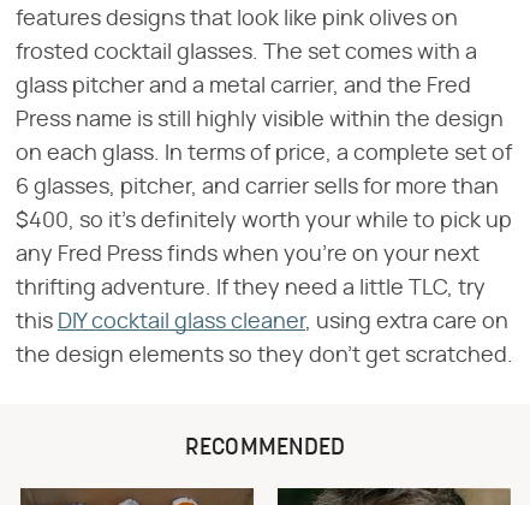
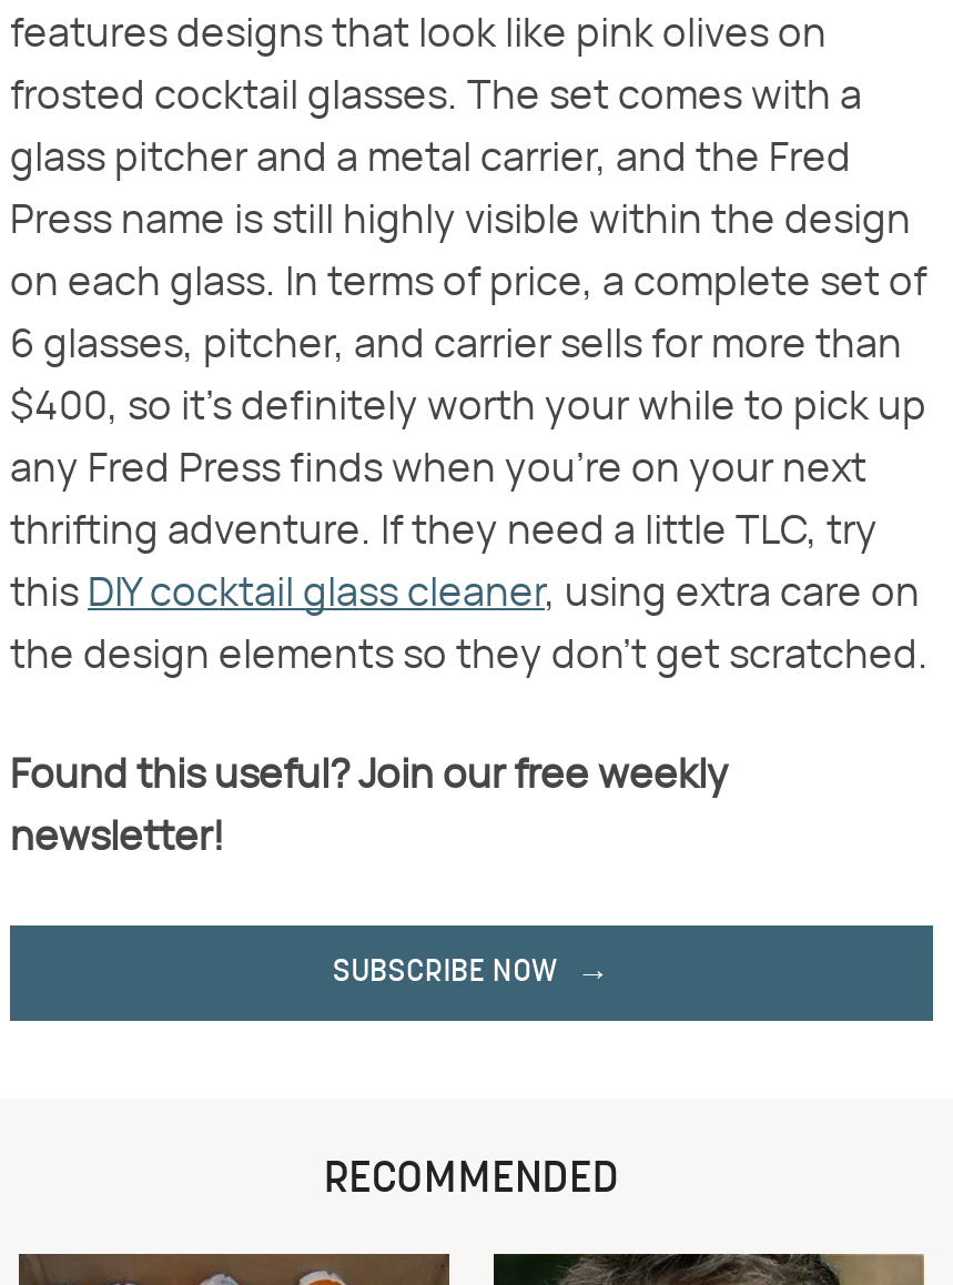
+ Found this useful? Join our free weekly
+ newsletter!
+ SUBSCRIBE NOW
